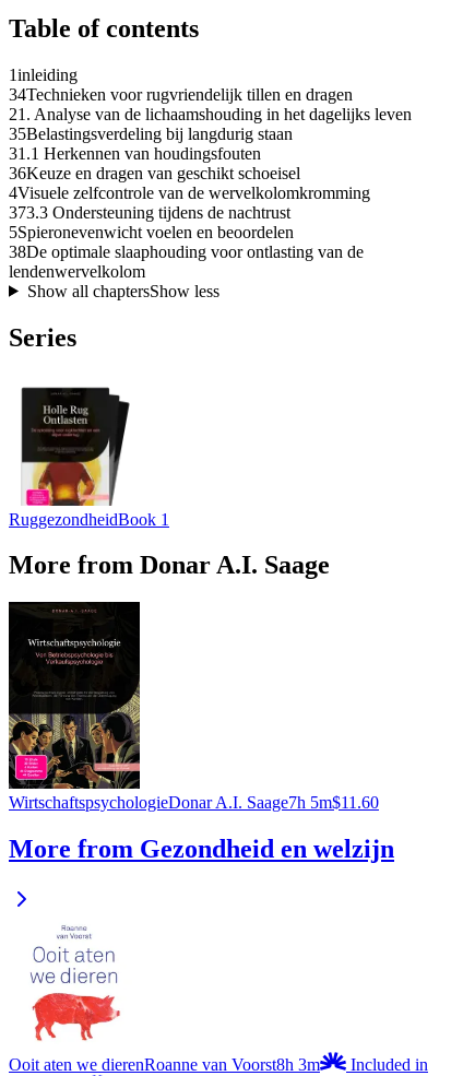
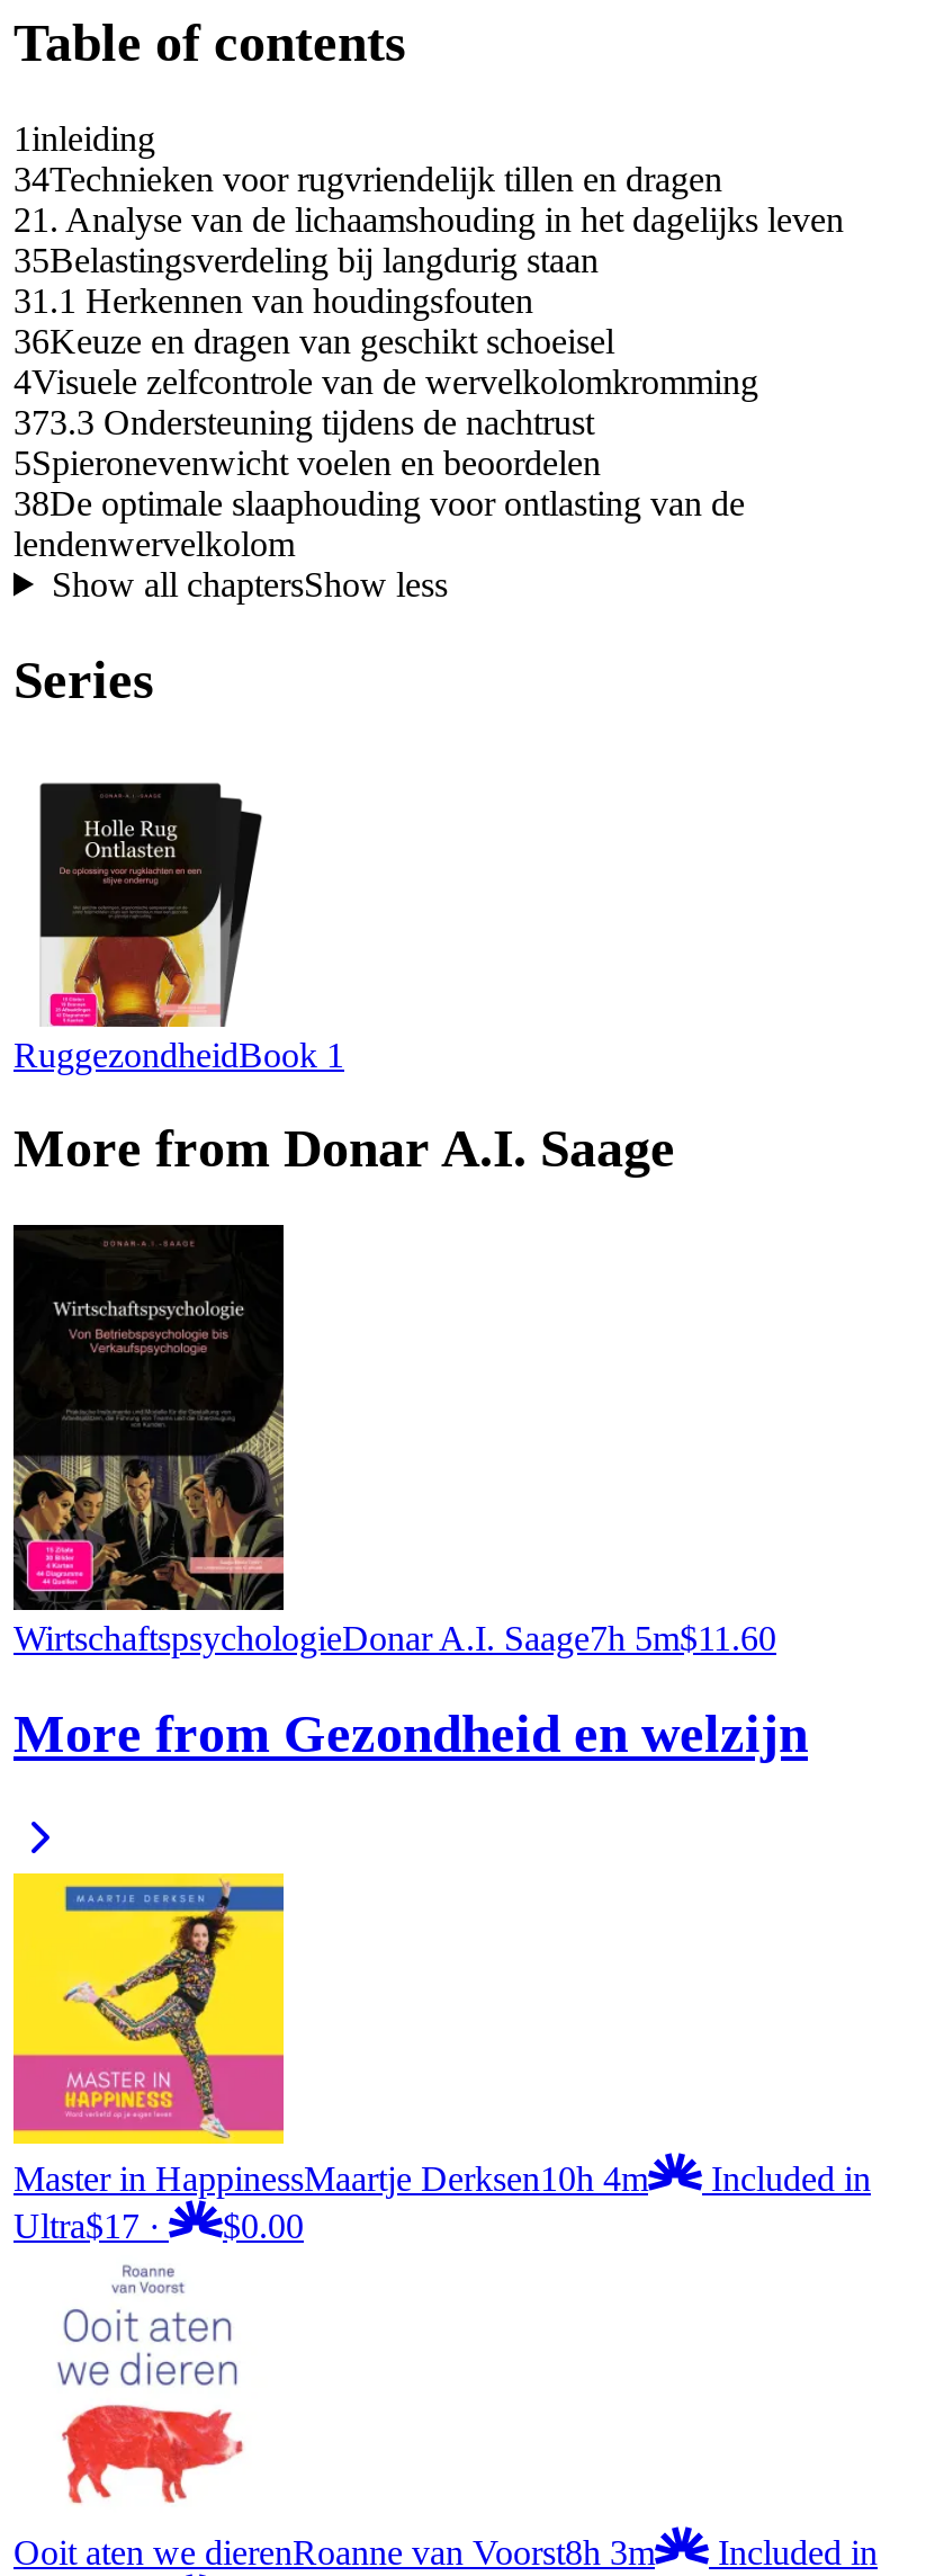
+ [image]
+ Master in HappinessMaartje Derksen10h 4m
+ Included in
+ Ultra$17 ·
+ $0.00
